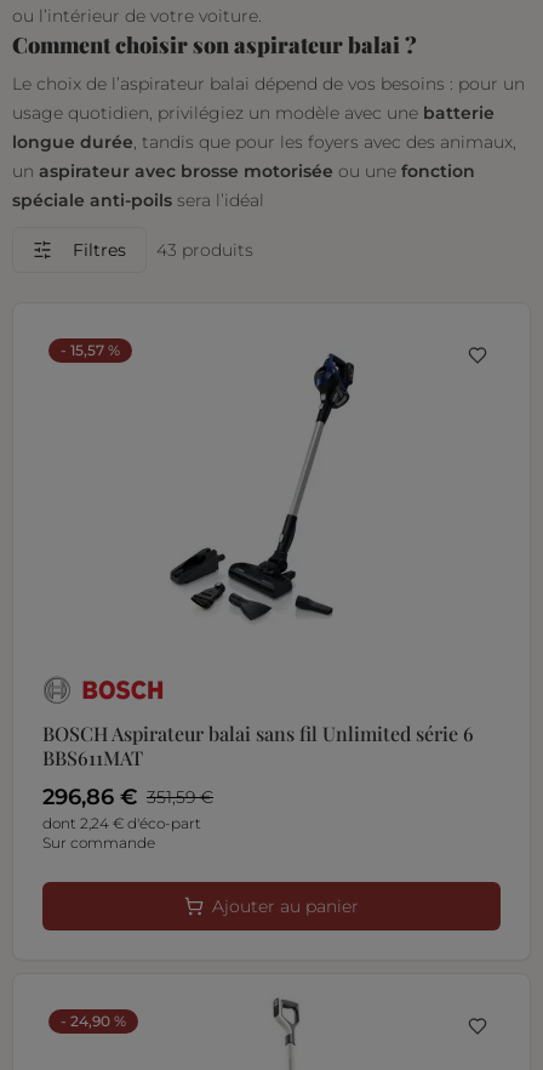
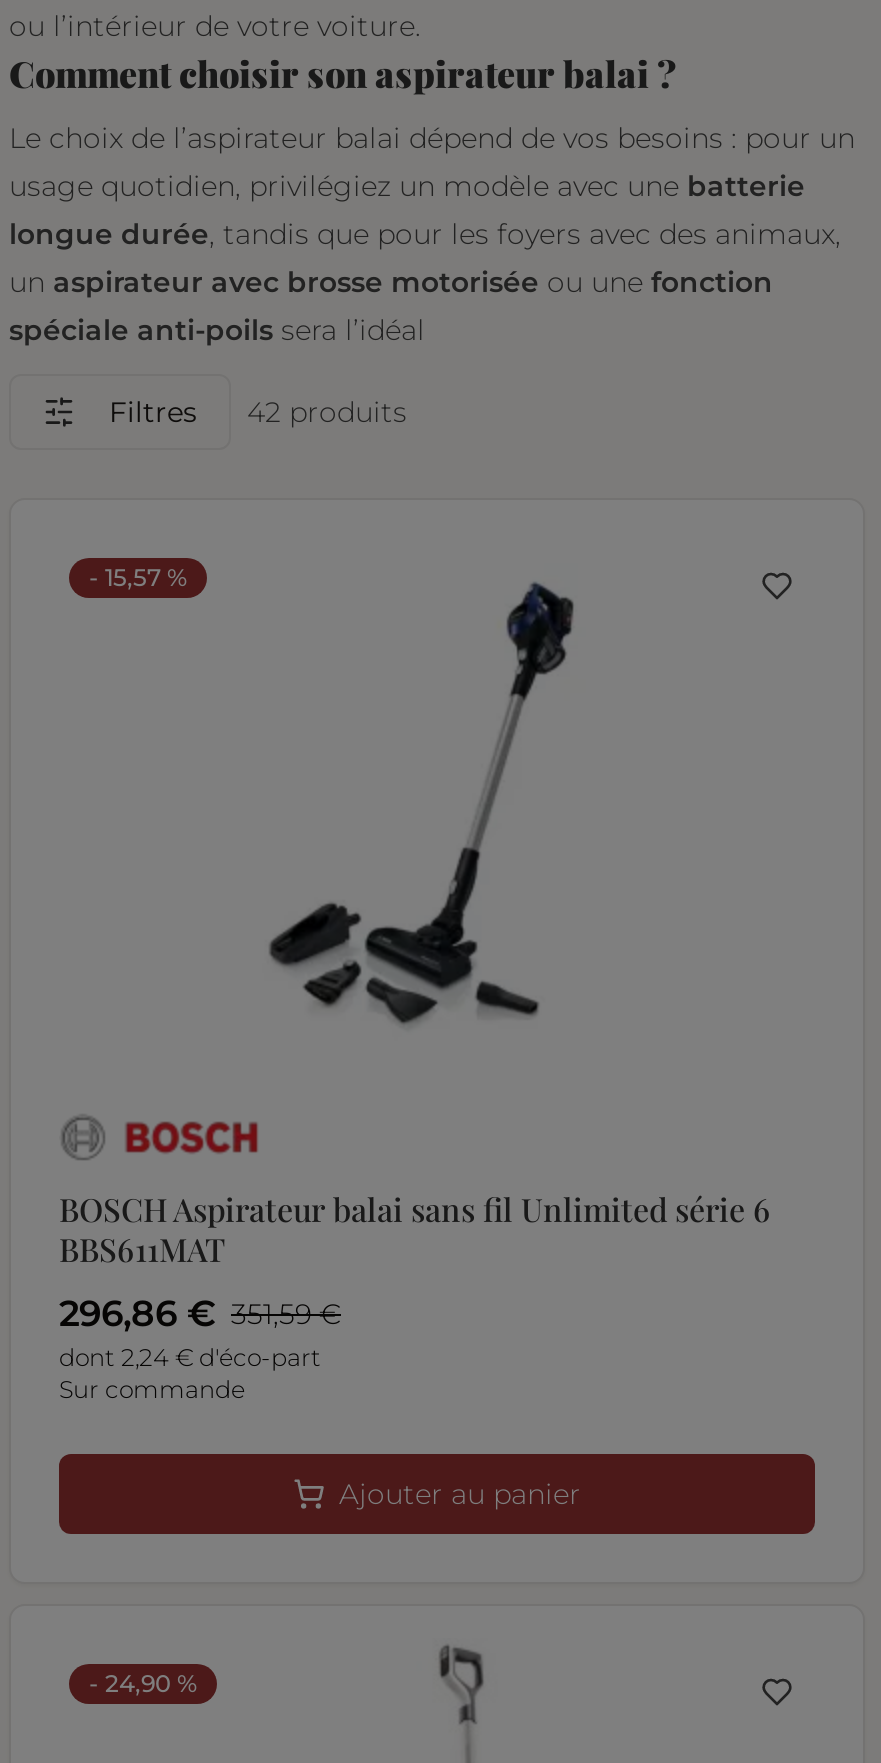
- Filtres 43 produits
+ Filtres 42 produits
